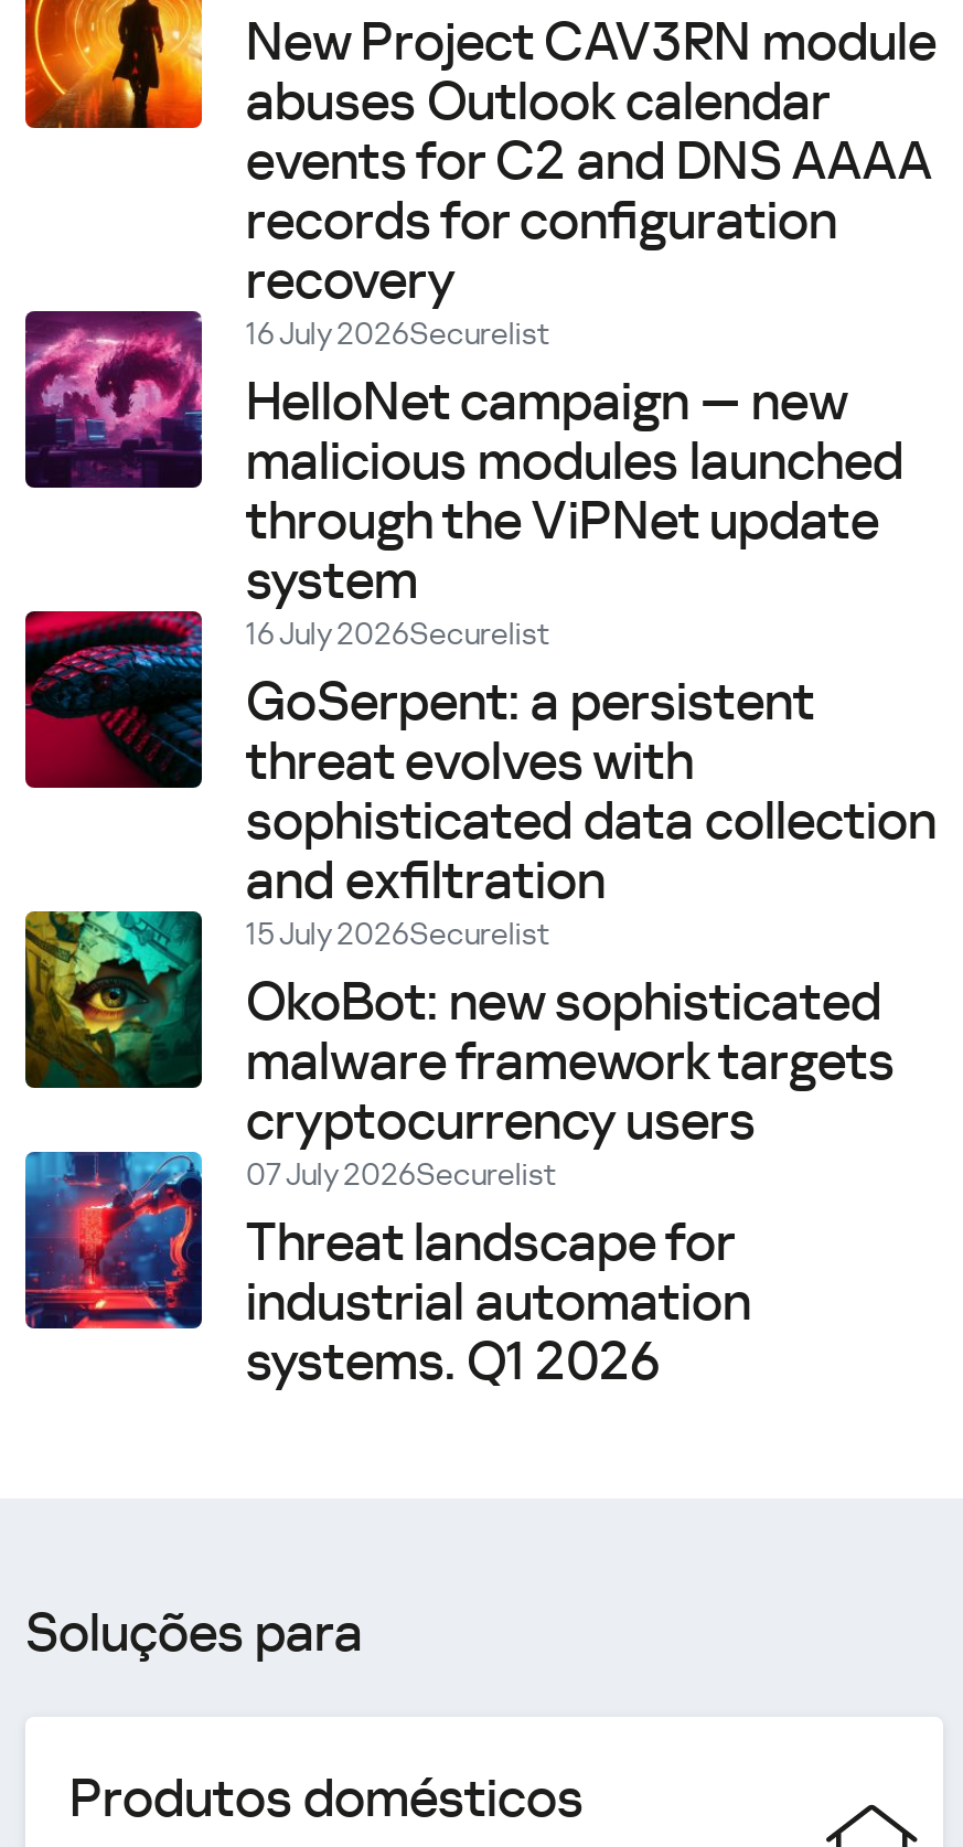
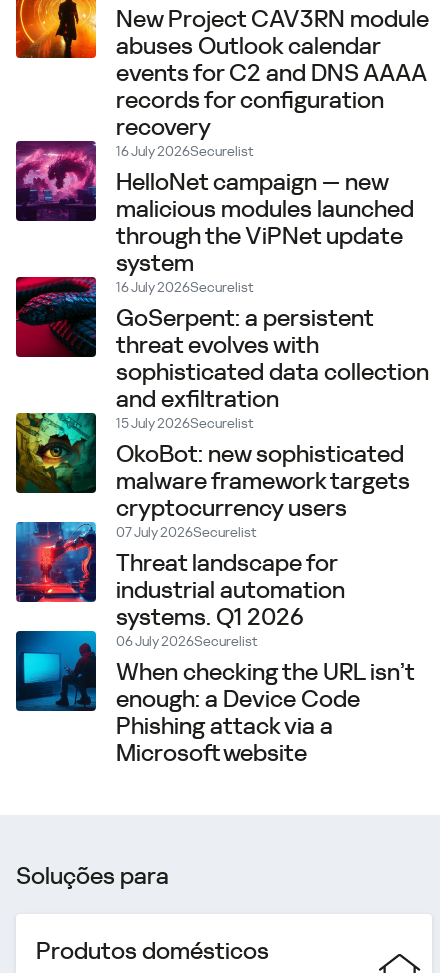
+ [image]
+ 06 July 2026Securelist
+ When checking the URL isn’t
+ enough: a Device Code
+ Phishing attack via a
+ Microsoft website
